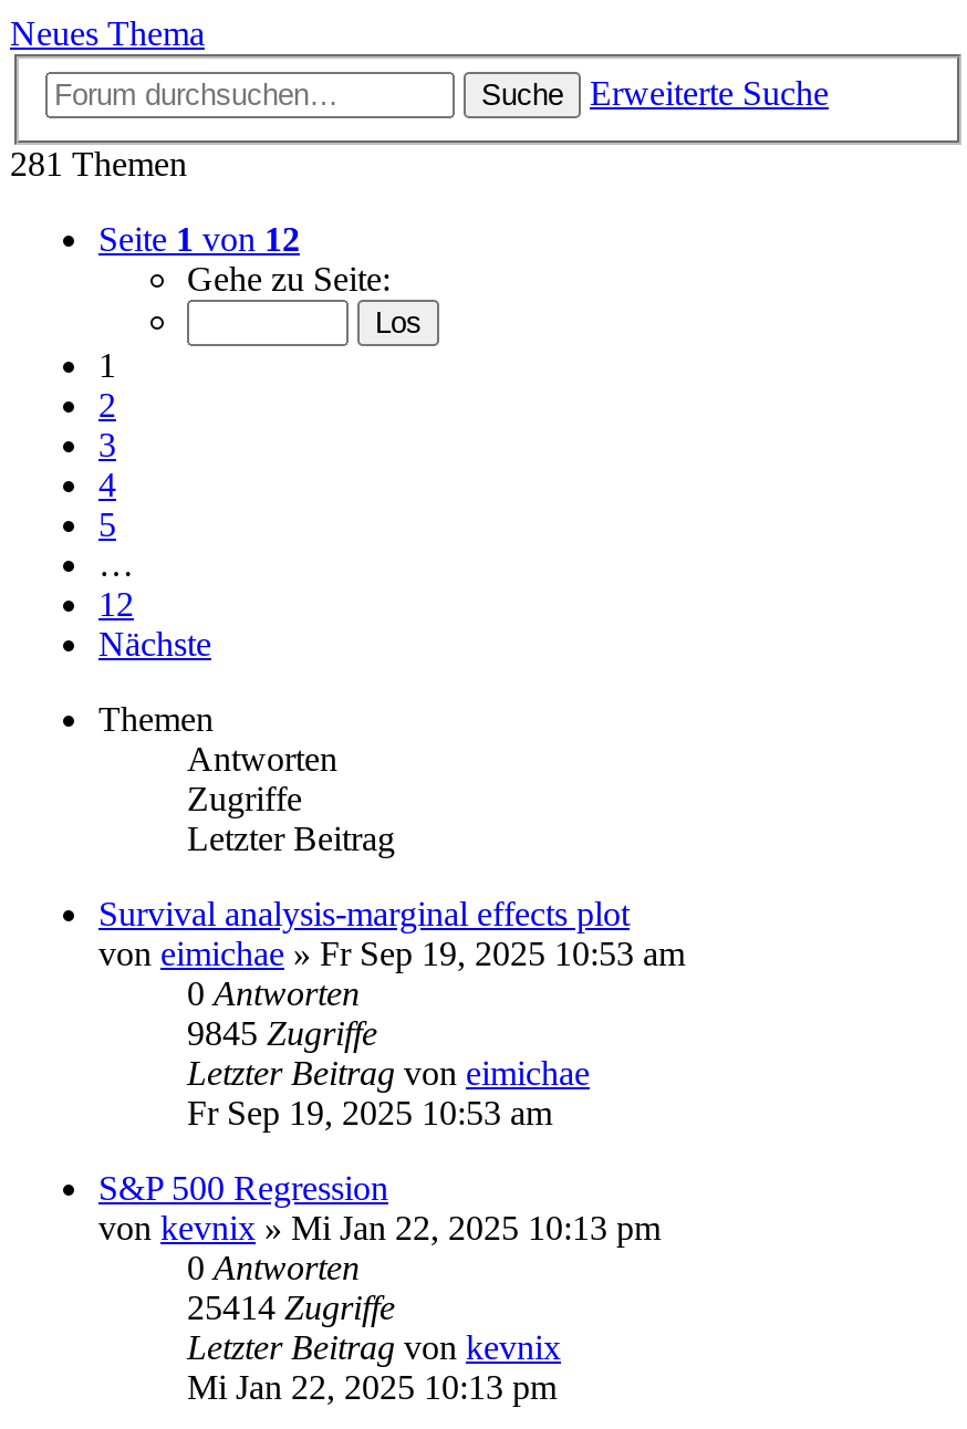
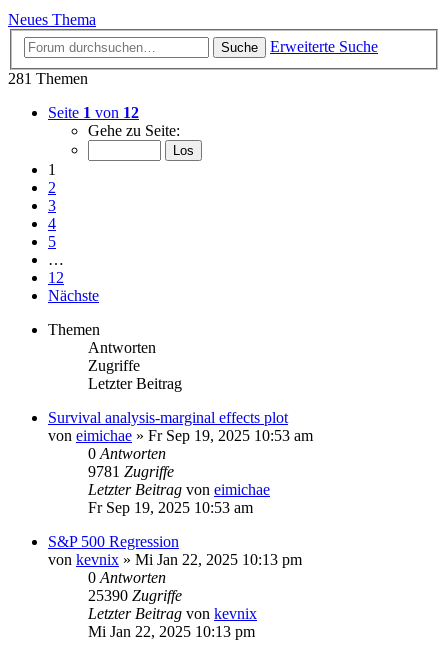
- 9845 Zugriffe
+ 9781 Zugriffe

- 25414 Zugriffe
+ 25390 Zugriffe
